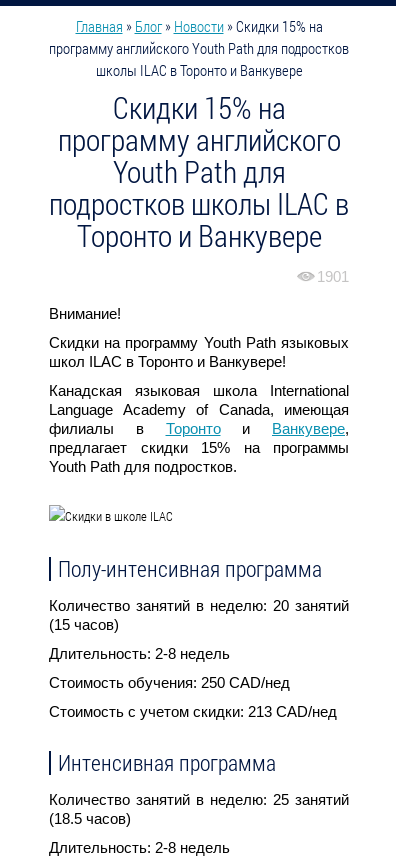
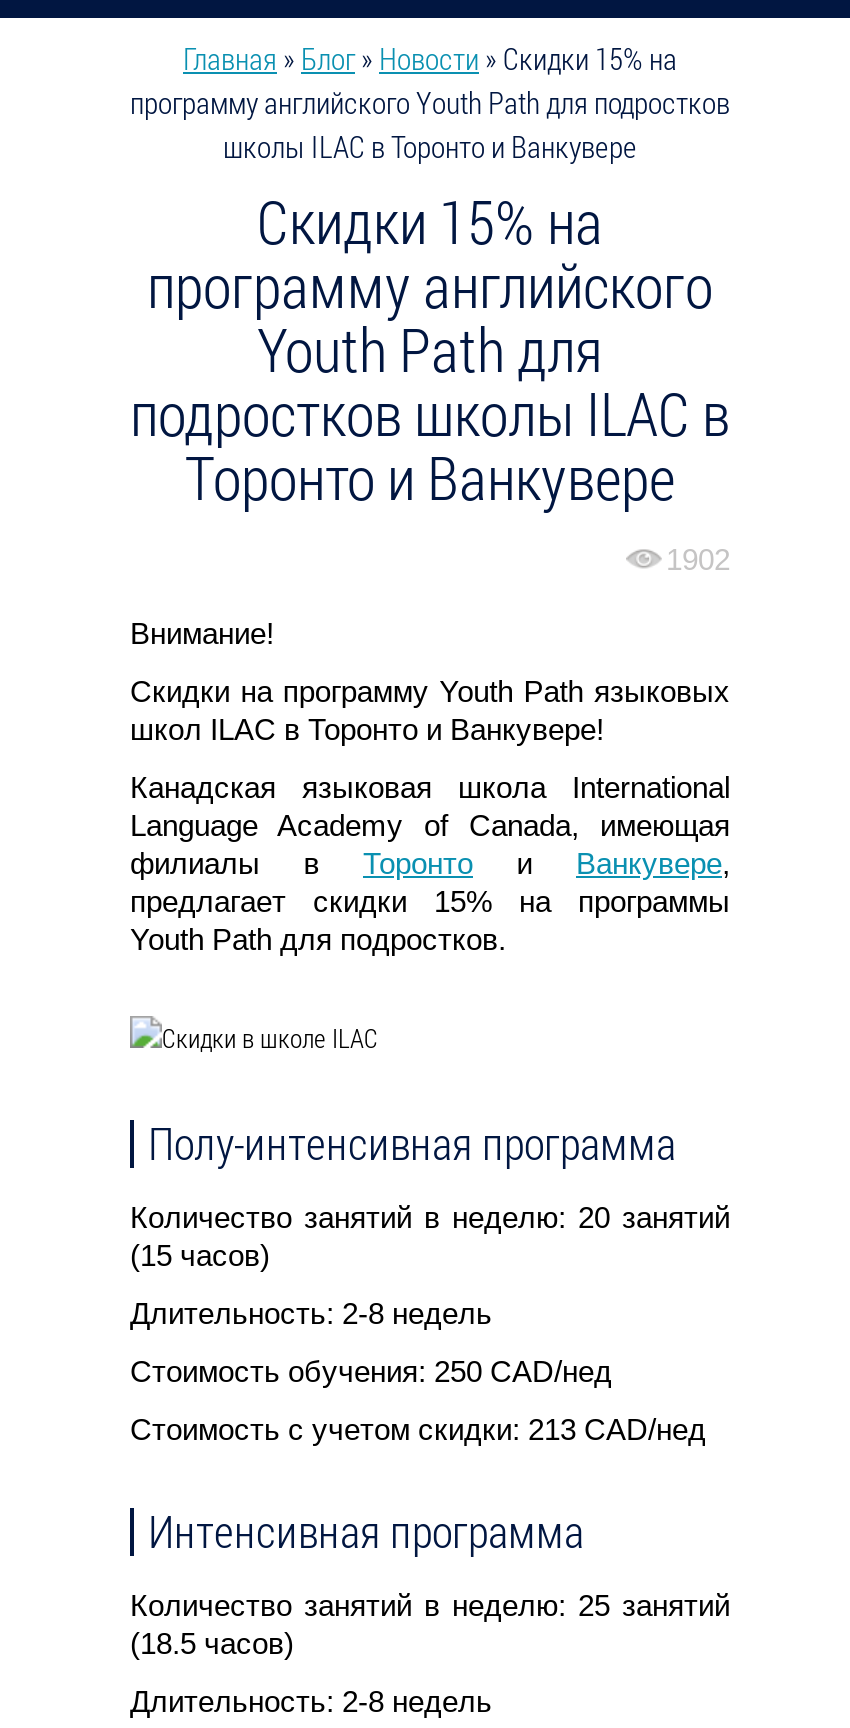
- 1901
+ 1902
